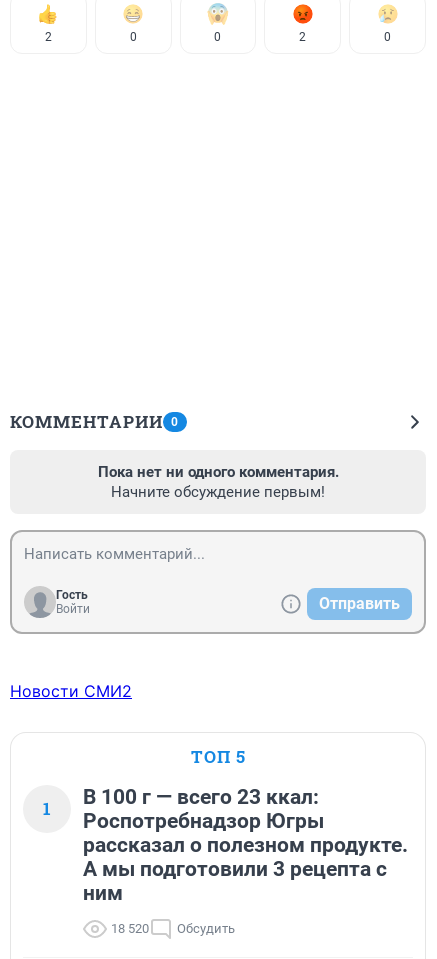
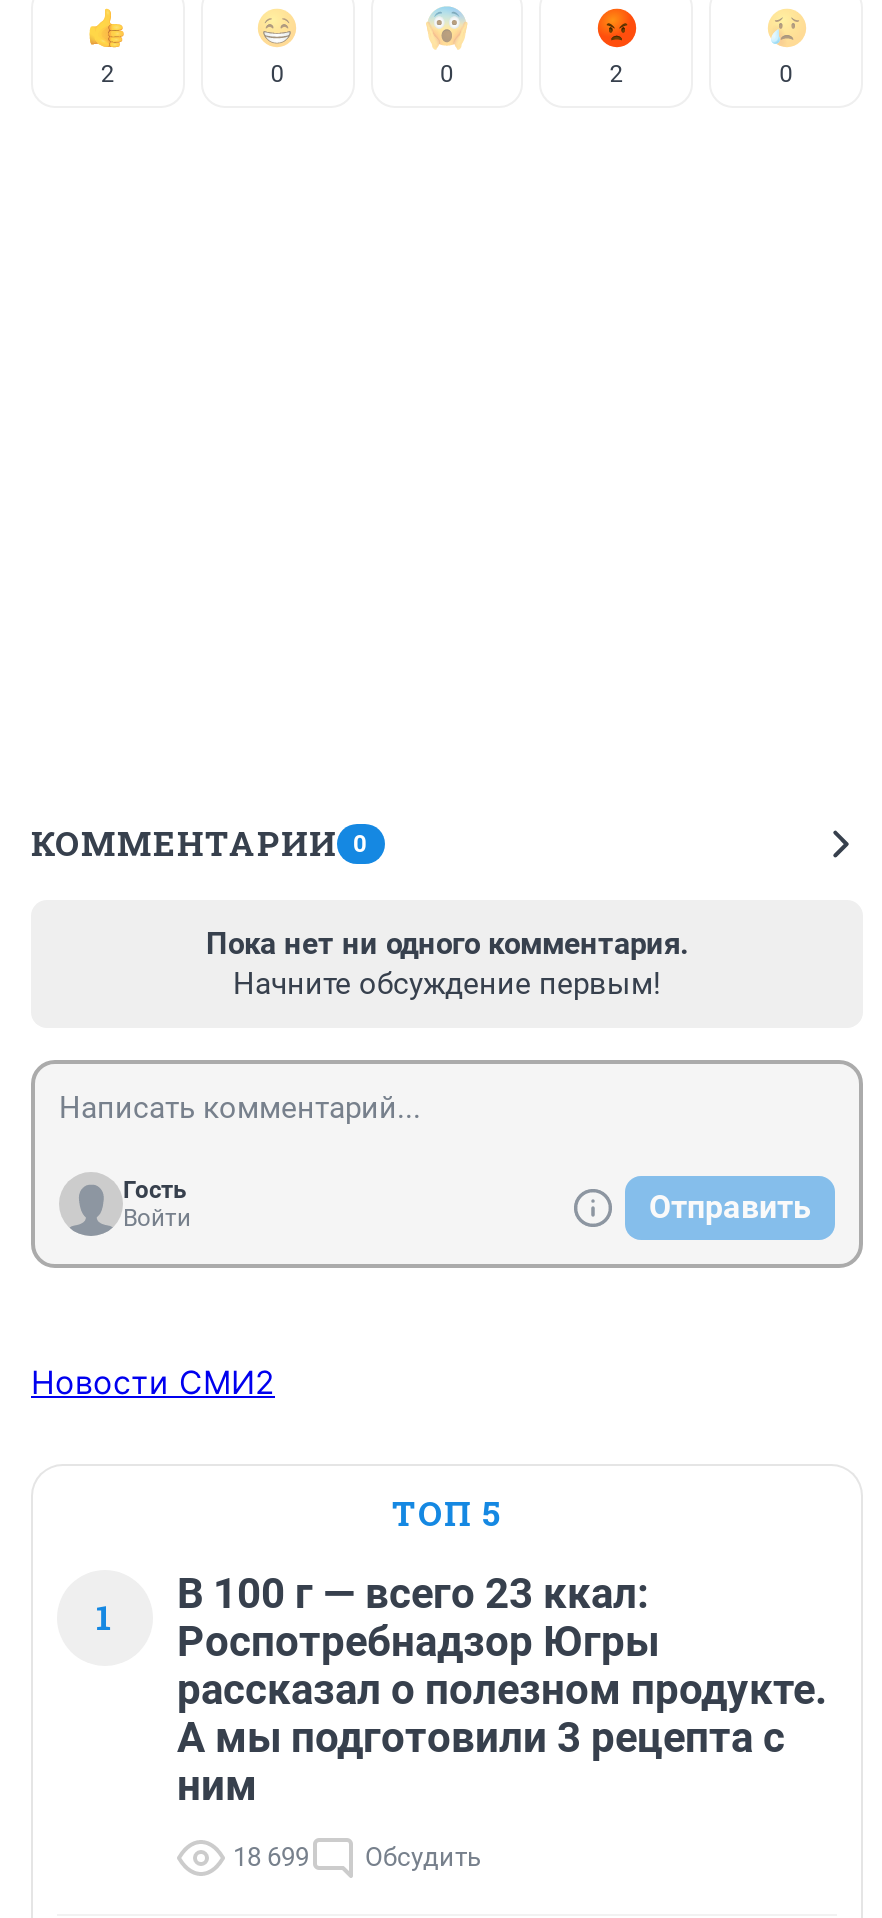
- 18 520 Обсудить
+ 18 699 Обсудить
